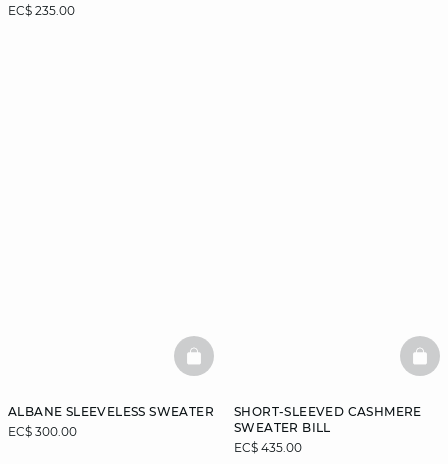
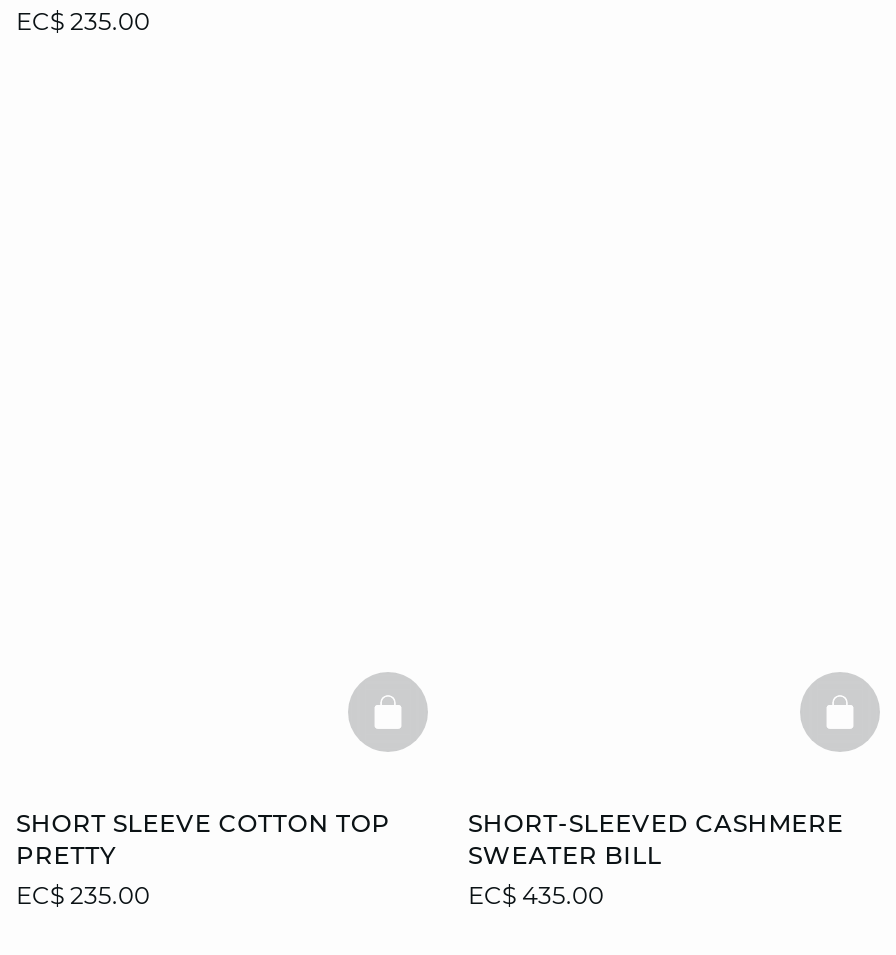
- ALBANE SLEEVELESS SWEATER
- EC$ 300.00
+ SHORT SLEEVE COTTON TOP
+ PRETTY
+ EC$ 235.00
